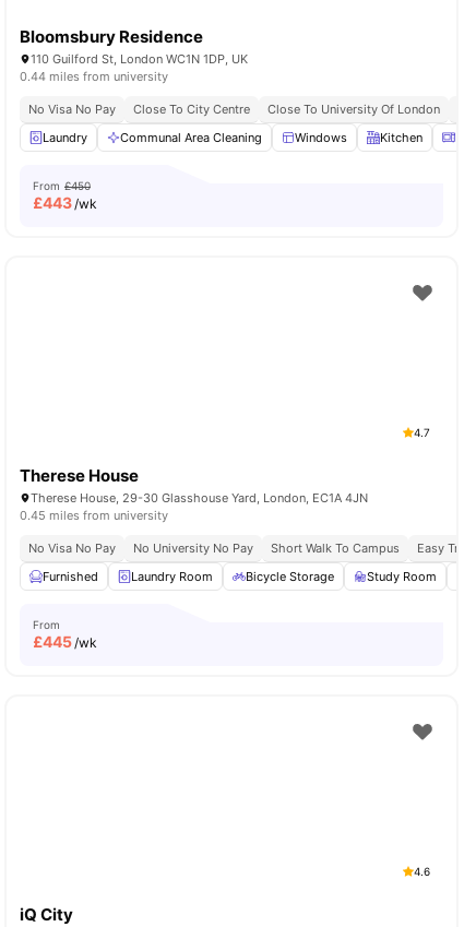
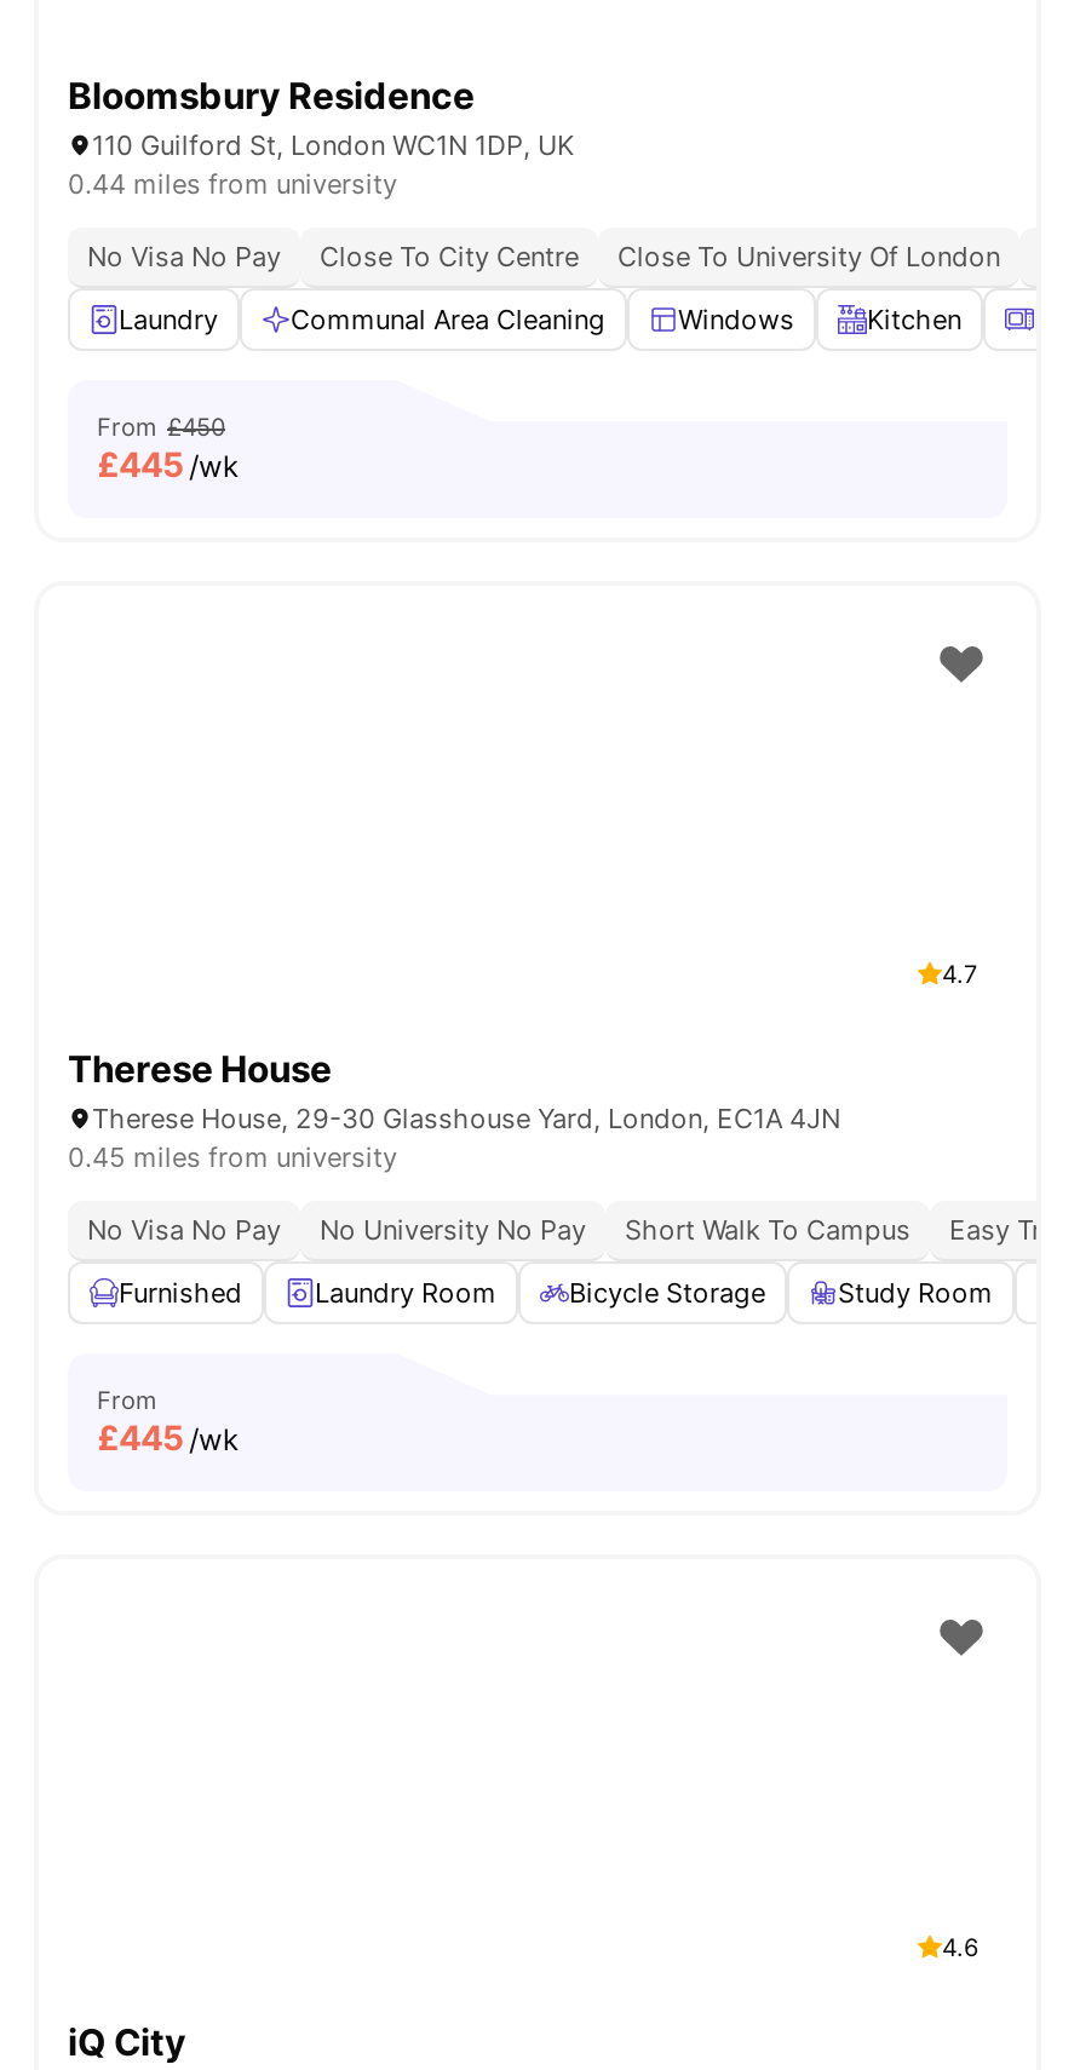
- £443 /wk
+ £445 /wk
